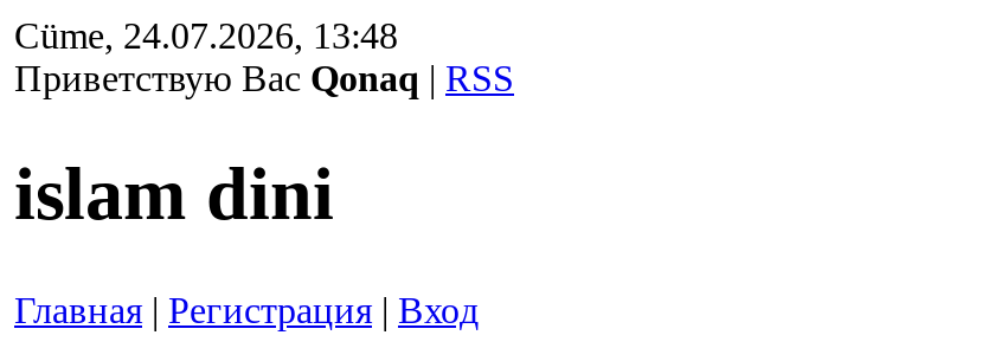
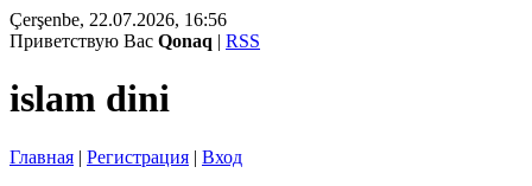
- Cüme, 24.07.2026, 13:48
+ Çerşenbe, 22.07.2026, 16:56
